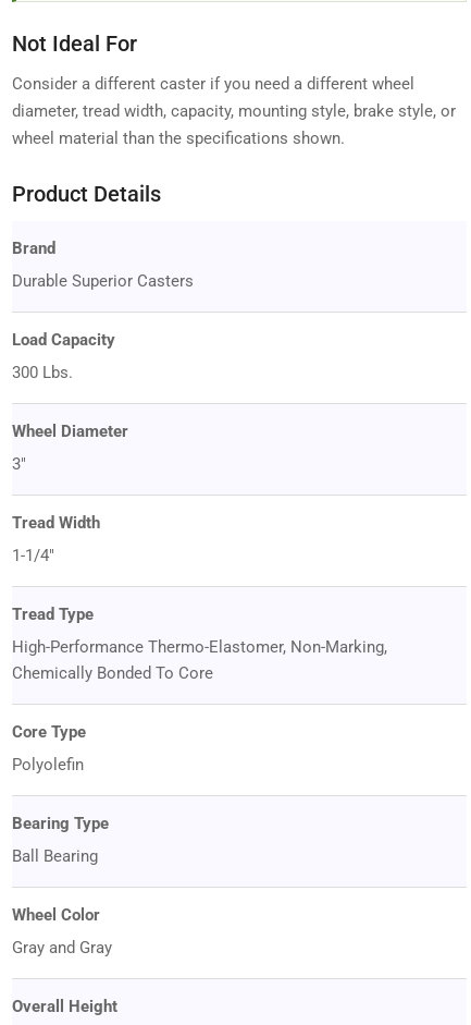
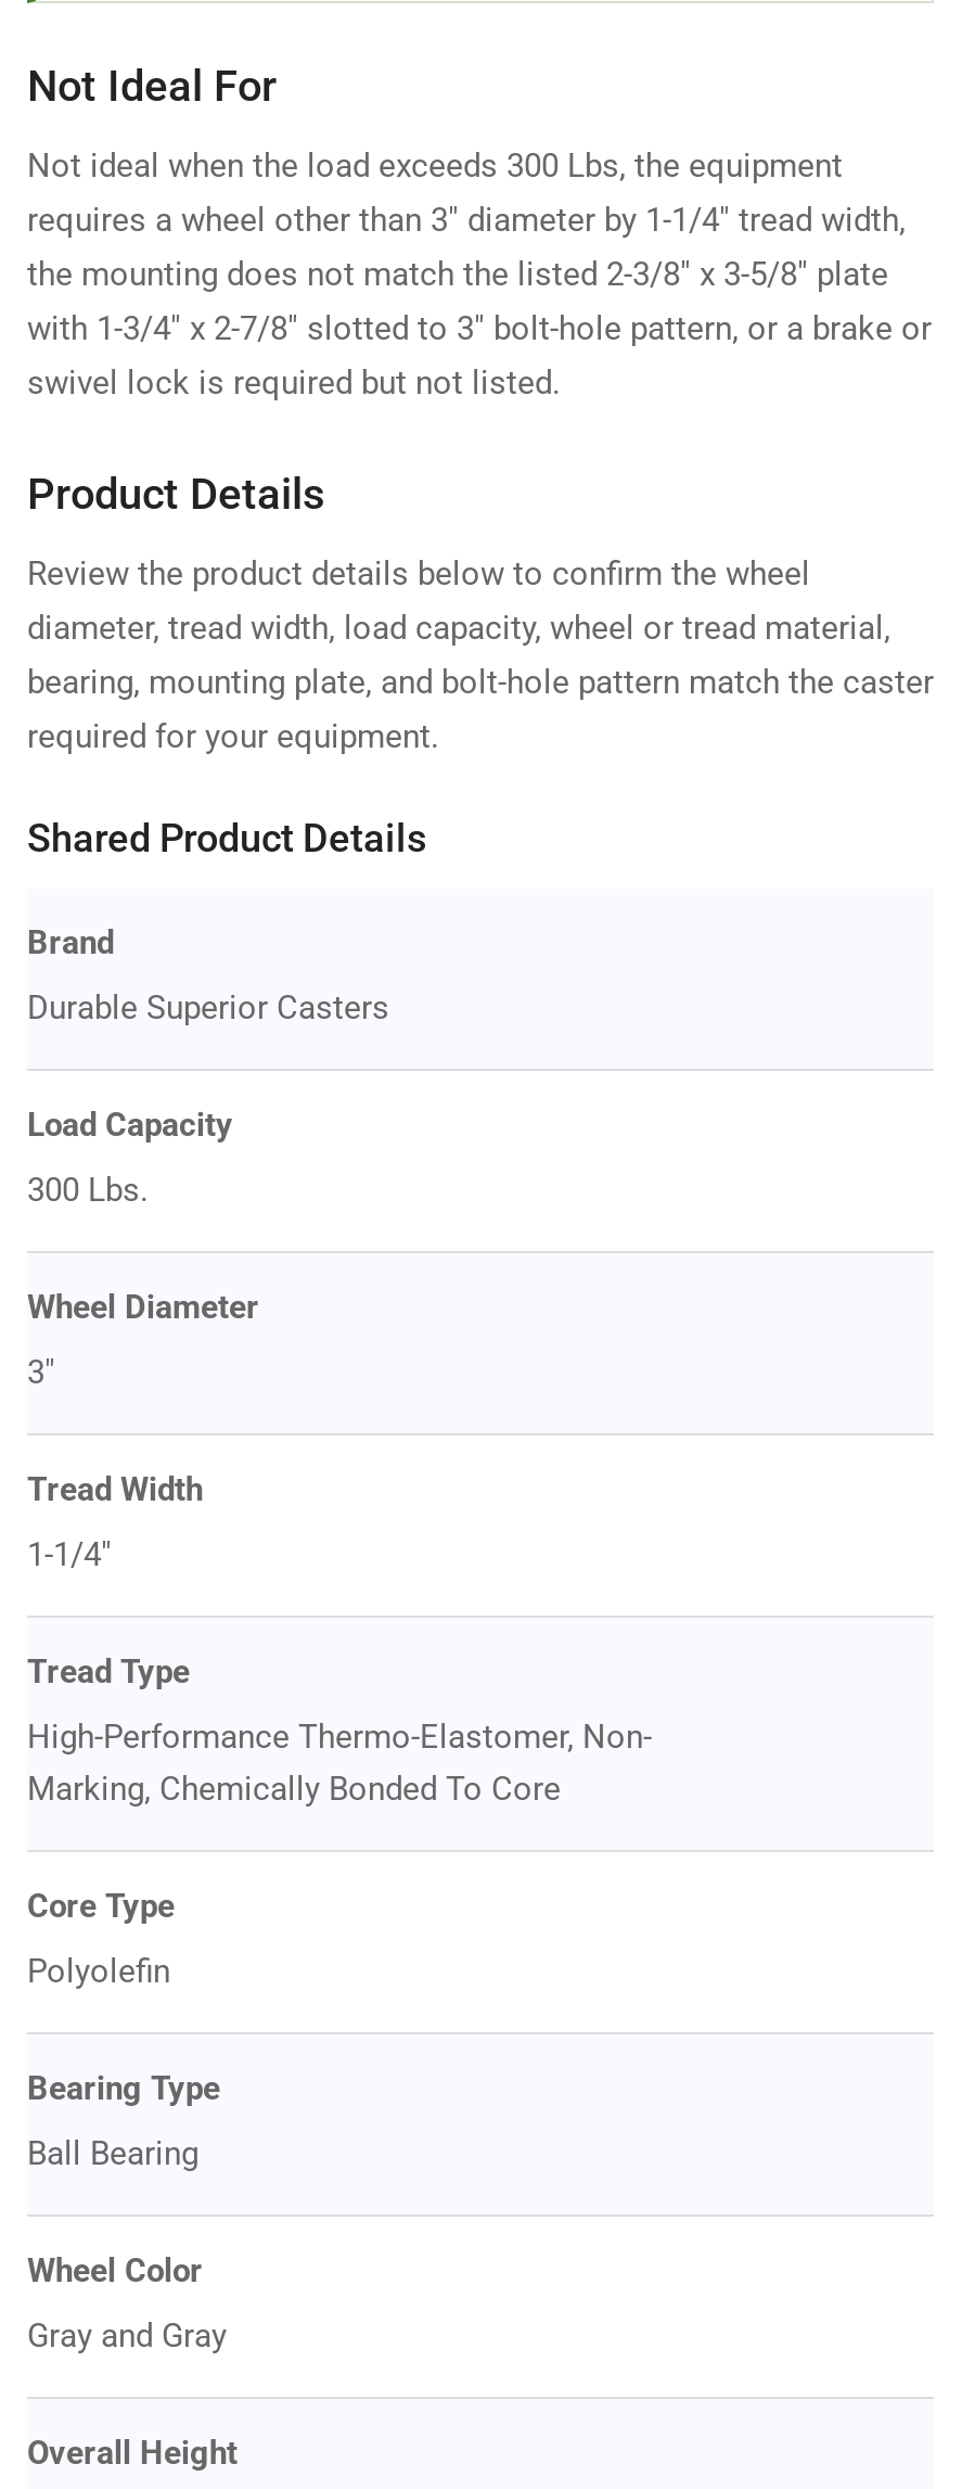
- Consider a different caster if you need a different wheel
- diameter, tread width, capacity, mounting style, brake style, or
- wheel material than the specifications shown.
+ Not ideal when the load exceeds 300 Lbs, the equipment
+ requires a wheel other than 3" diameter by 1-1/4" tread width,
+ the mounting does not match the listed 2-3/8" x 3-5/8" plate
+ with 1-3/4" x 2-7/8" slotted to 3" bolt-hole pattern, or a brake or
+ swivel lock is required but not listed.

+ Review the product details below to confirm the wheel
+ diameter, tread width, load capacity, wheel or tread material,
+ bearing, mounting plate, and bolt-hole pattern match the caster
+ required for your equipment.
+ Shared Product Details
